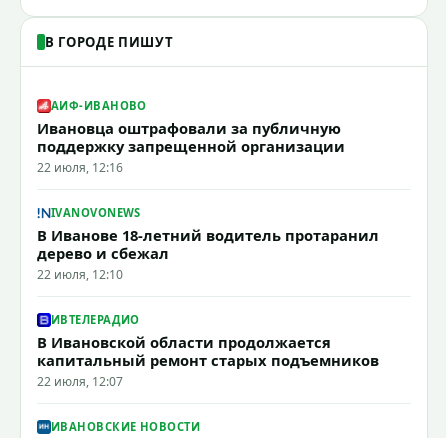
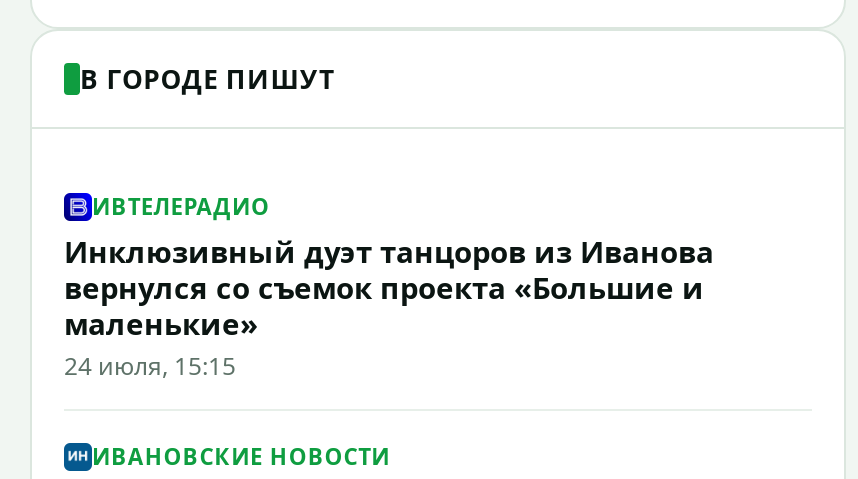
- АИФ-ИВАНОВО
- Ивановца оштрафовали за публичную
- поддержку запрещенной организации
- 22 июля, 12:16
- IVANOVONEWS
- В Иванове 18-летний водитель протаранил
- дерево и сбежал
- 22 июля, 12:10

moved up: ИВТЕЛЕРАДИО

- В Ивановской области продолжается
- капитальный ремонт старых подъемников
- 22 июля, 12:07
+ Инклюзивный дуэт танцоров из Иванова
+ вернулся со съемок проекта «Большие и
+ маленькие»
+ 24 июля, 15:15
